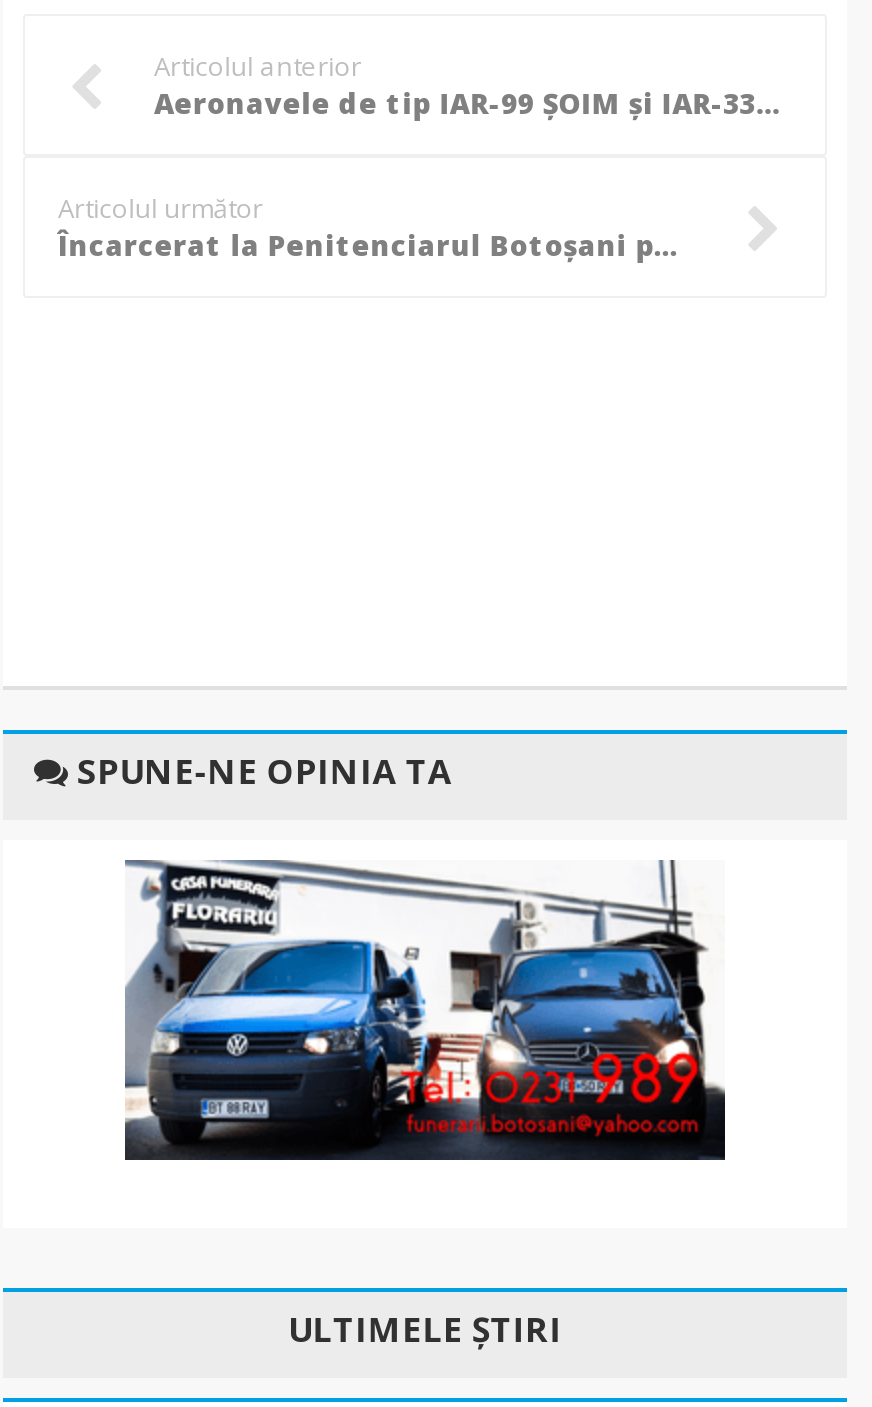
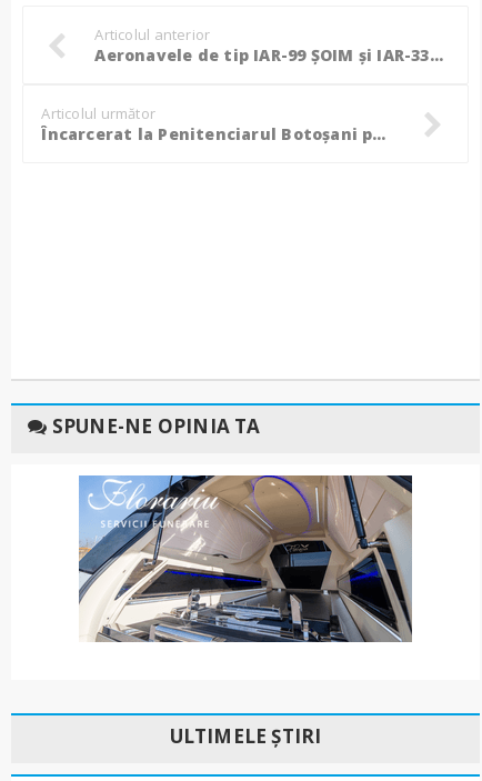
- [image]
+ [image]
